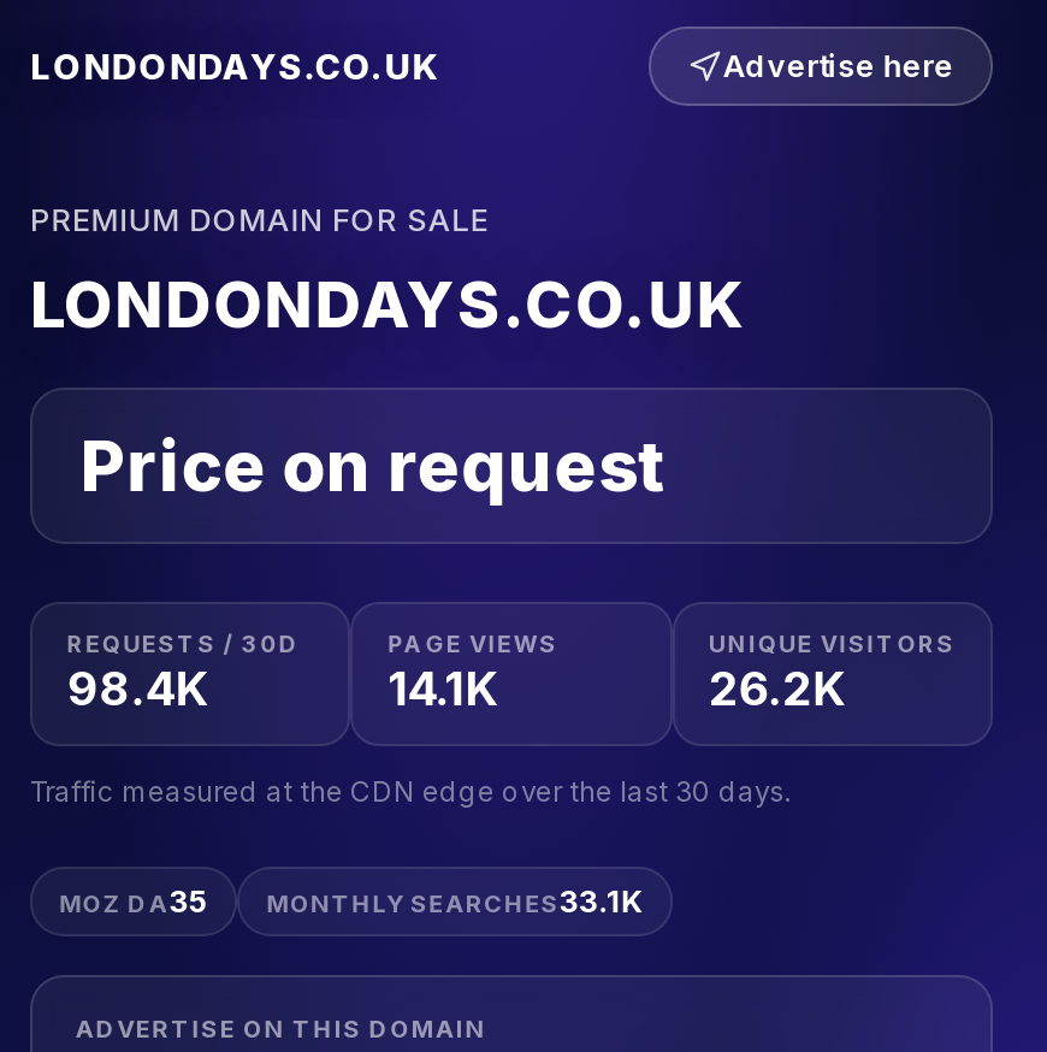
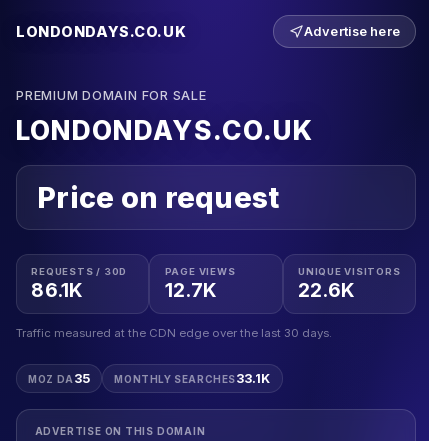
- 98.4K
+ 86.1K

- 14.1K
+ 12.7K

- 26.2K
+ 22.6K
